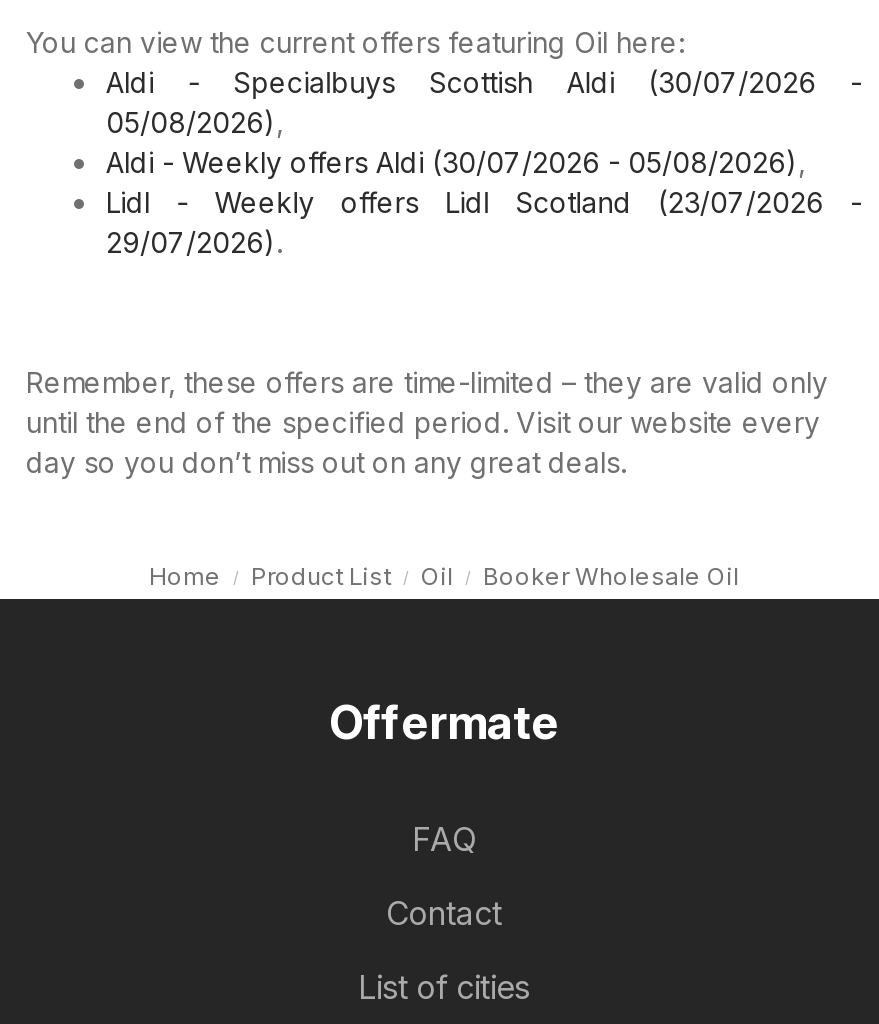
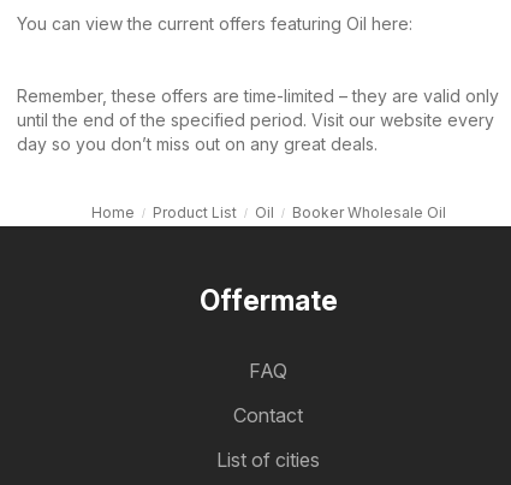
- Aldi - Specialbuys Scottish Aldi (30/07/2026 -
- 05/08/2026),
- Aldi - Weekly offers Aldi (30/07/2026 - 05/08/2026),
- Lidl - Weekly offers Lidl Scotland (23/07/2026 -
- 29/07/2026).
